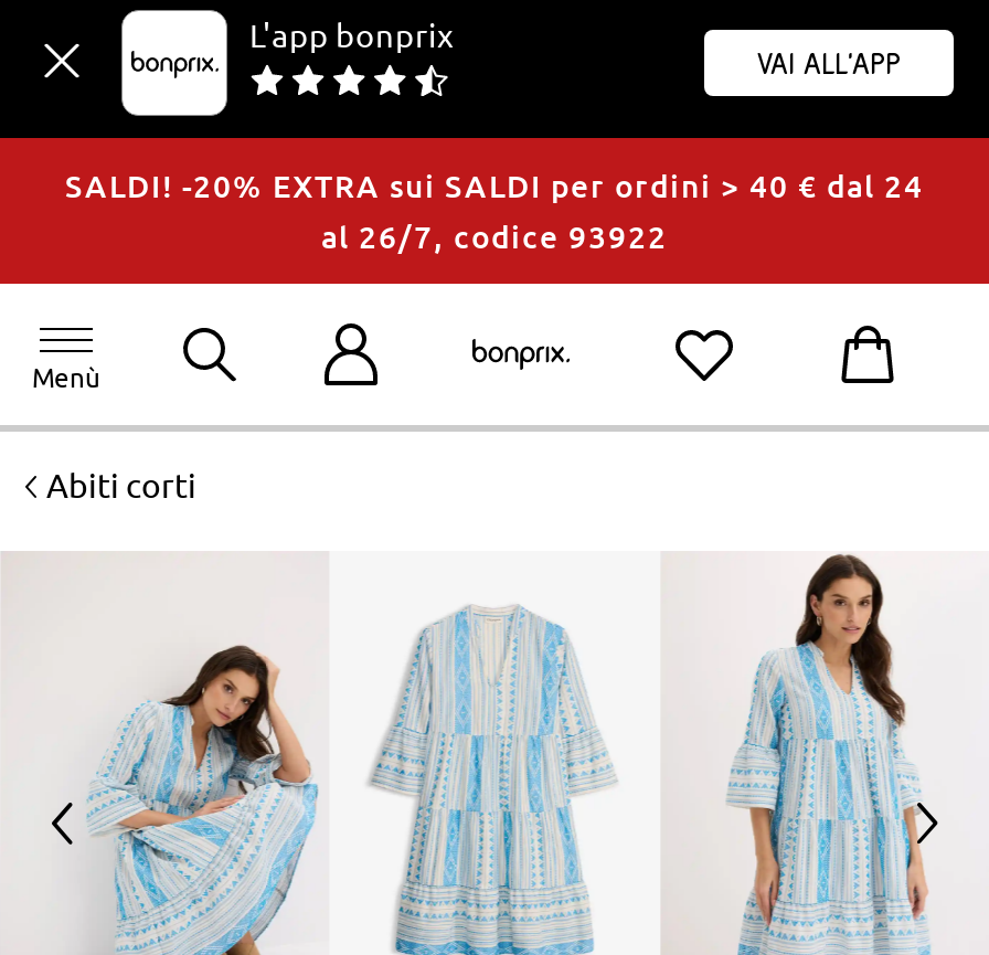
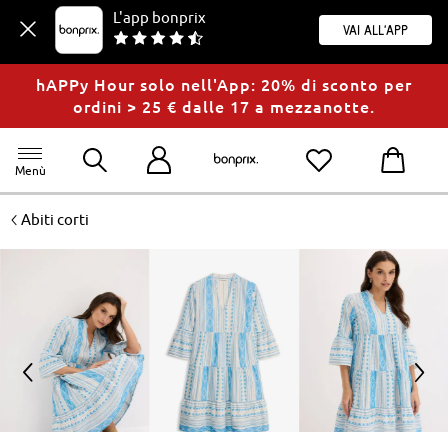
- SALDI! -20% EXTRA sui SALDI per ordini > 40 € dal 24
- al 26/7, codice 93922
+ hAPPy Hour solo nell'App: 20% di sconto per
+ ordini > 25 € dalle 17 a mezzanotte.
